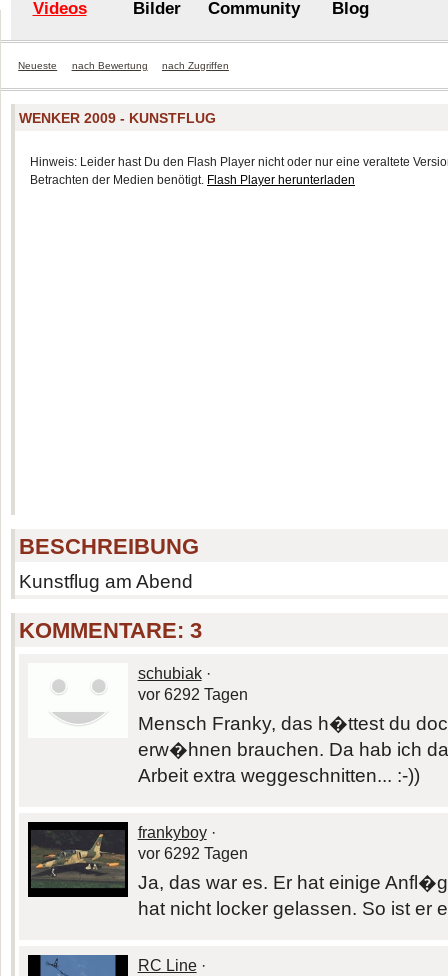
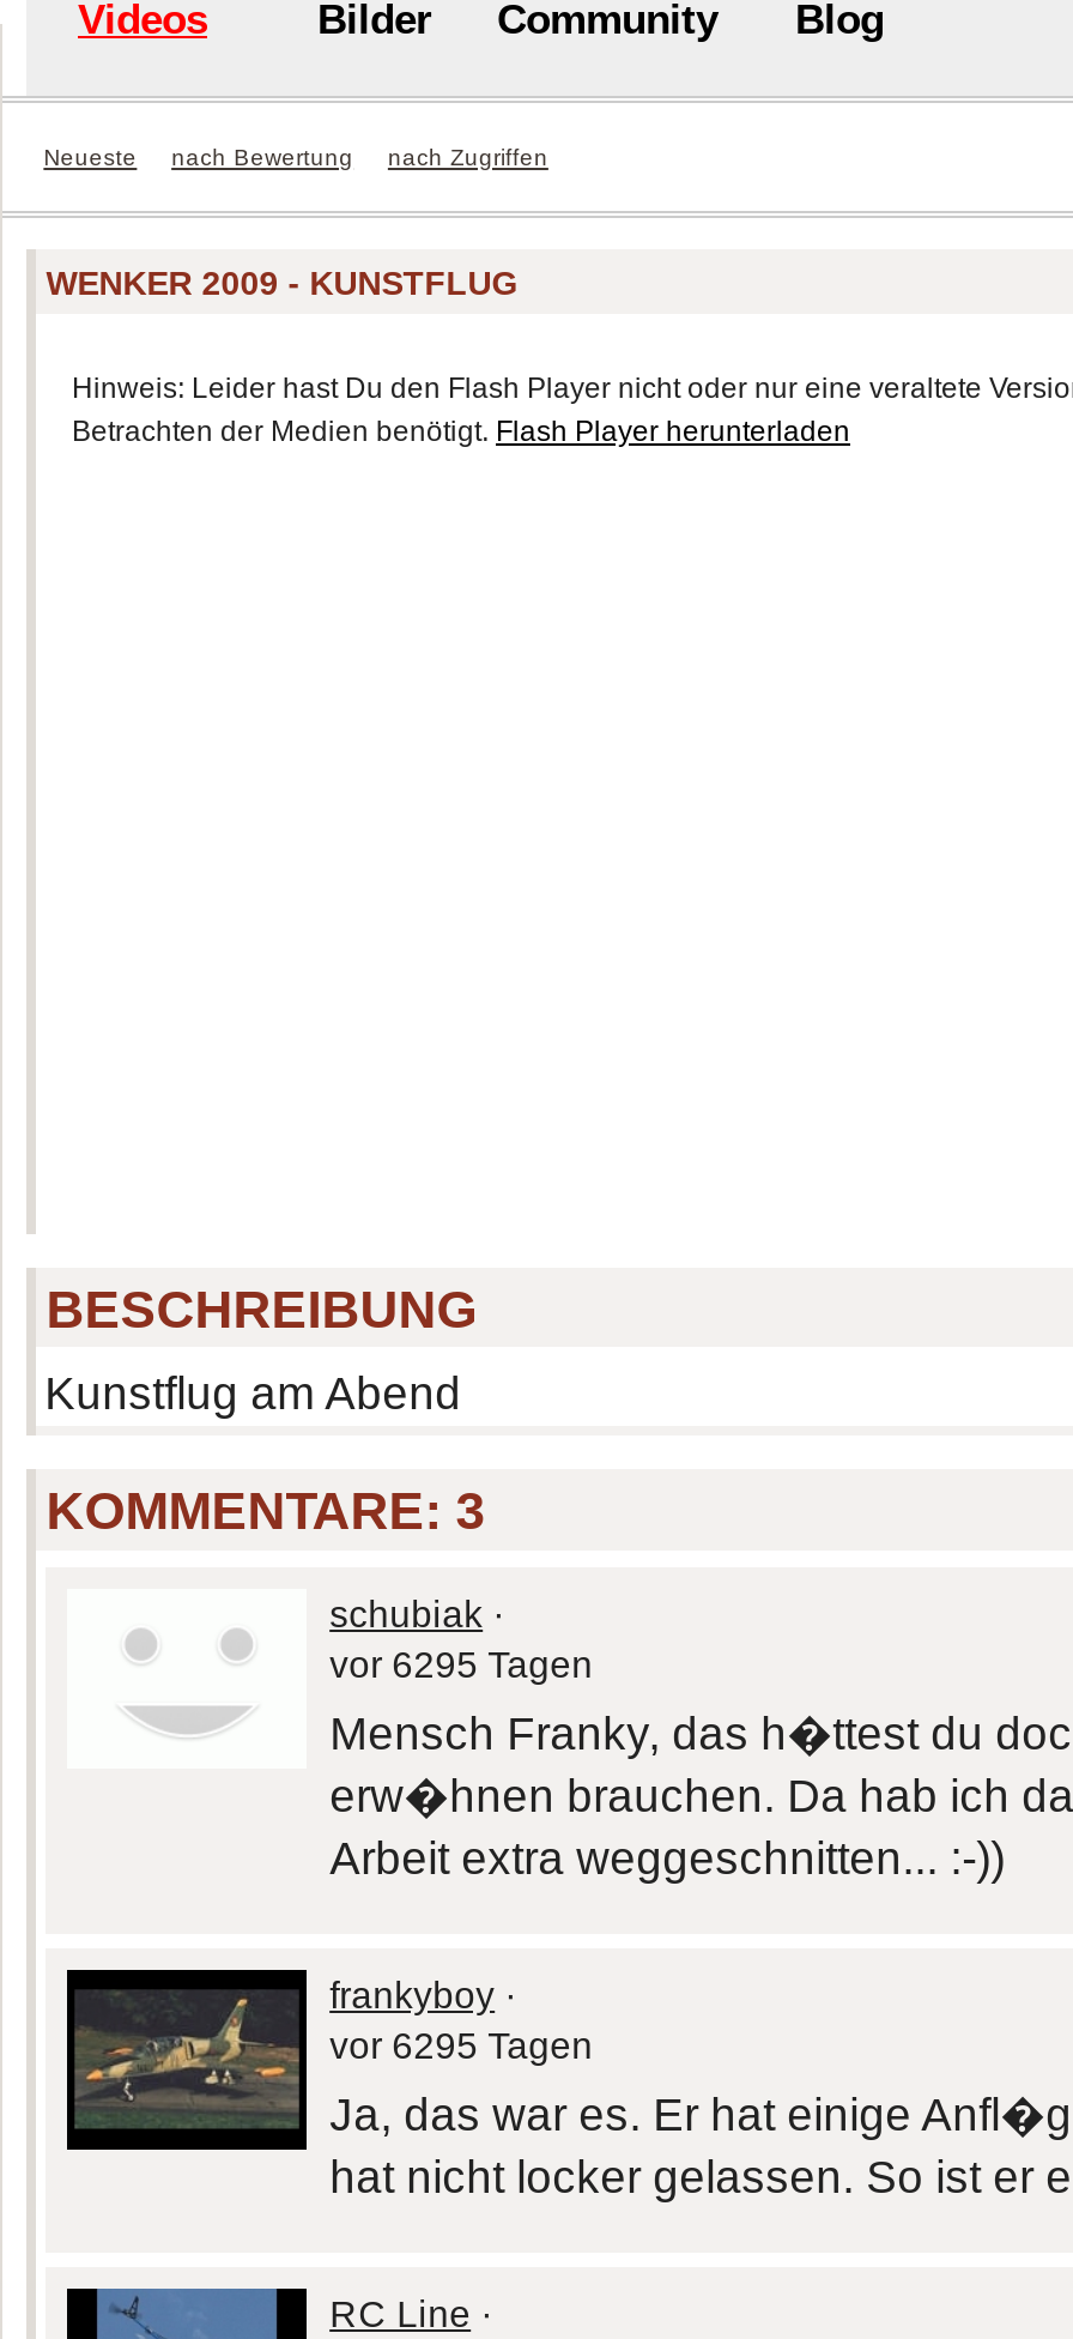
- vor 6292 Tagen
+ vor 6295 Tagen

- vor 6292 Tagen
+ vor 6295 Tagen
